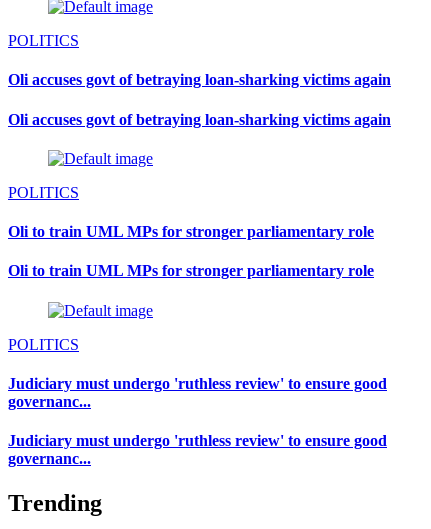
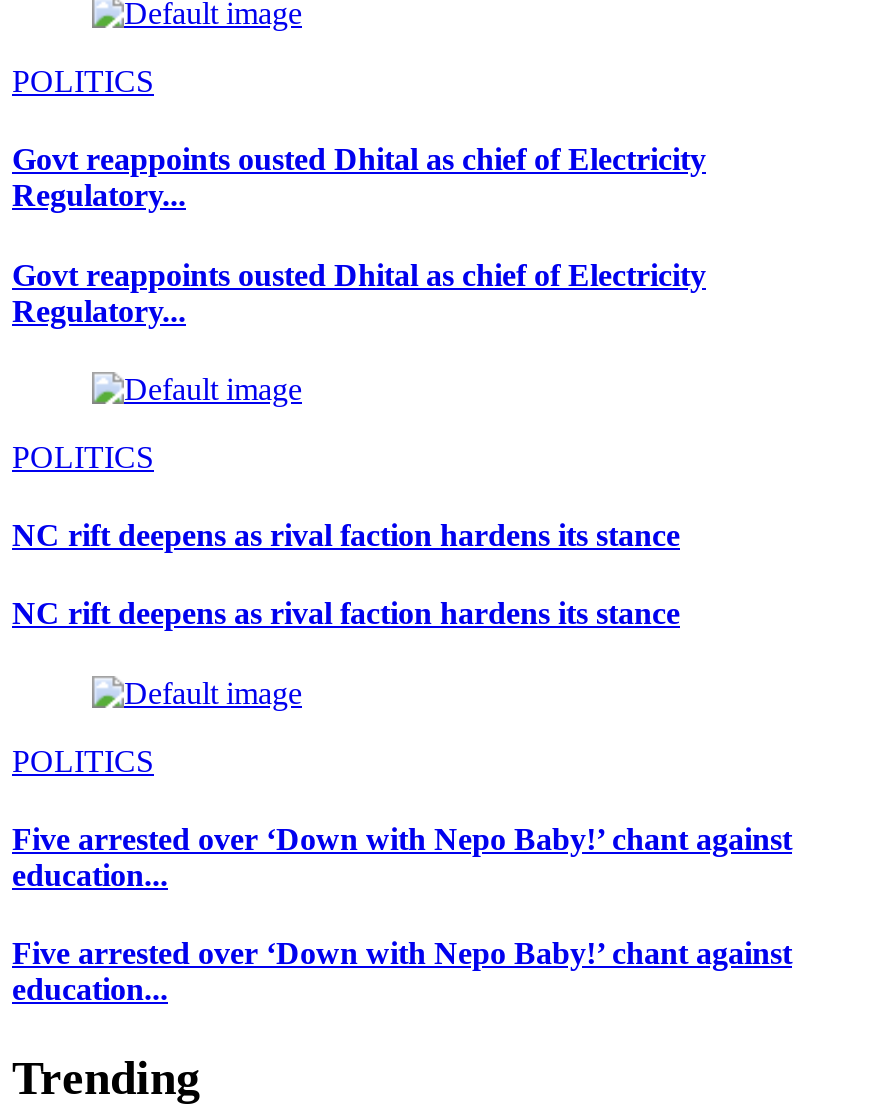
- Oli accuses govt of betraying loan-sharking victims again
+ Govt reappoints ousted Dhital as chief of Electricity
+ Regulatory...

- Oli accuses govt of betraying loan-sharking victims again
+ Govt reappoints ousted Dhital as chief of Electricity
+ Regulatory...

- Oli to train UML MPs for stronger parliamentary role
+ NC rift deepens as rival faction hardens its stance

- Oli to train UML MPs for stronger parliamentary role
+ NC rift deepens as rival faction hardens its stance

- Judiciary must undergo 'ruthless review' to ensure good
- governanc...
+ Five arrested over ‘Down with Nepo Baby!’ chant against
+ education...

- Judiciary must undergo 'ruthless review' to ensure good
- governanc...
+ Five arrested over ‘Down with Nepo Baby!’ chant against
+ education...
